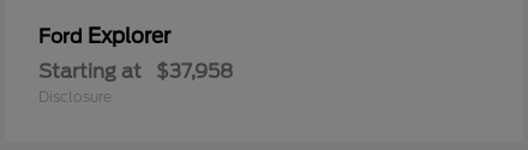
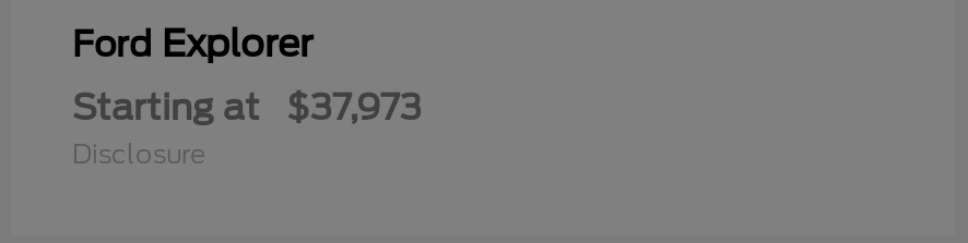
- Starting at $37,958
+ Starting at $37,973
